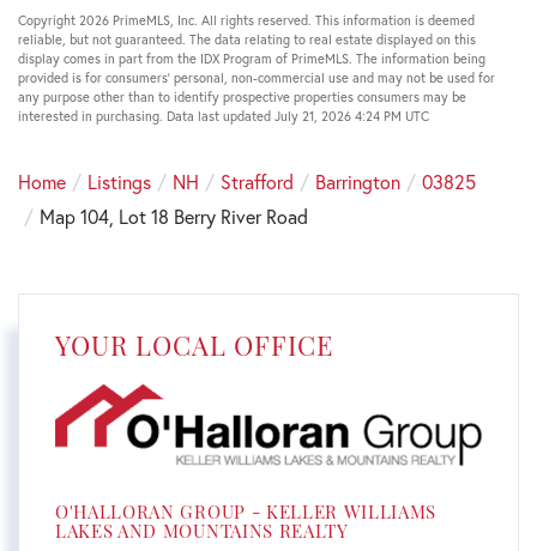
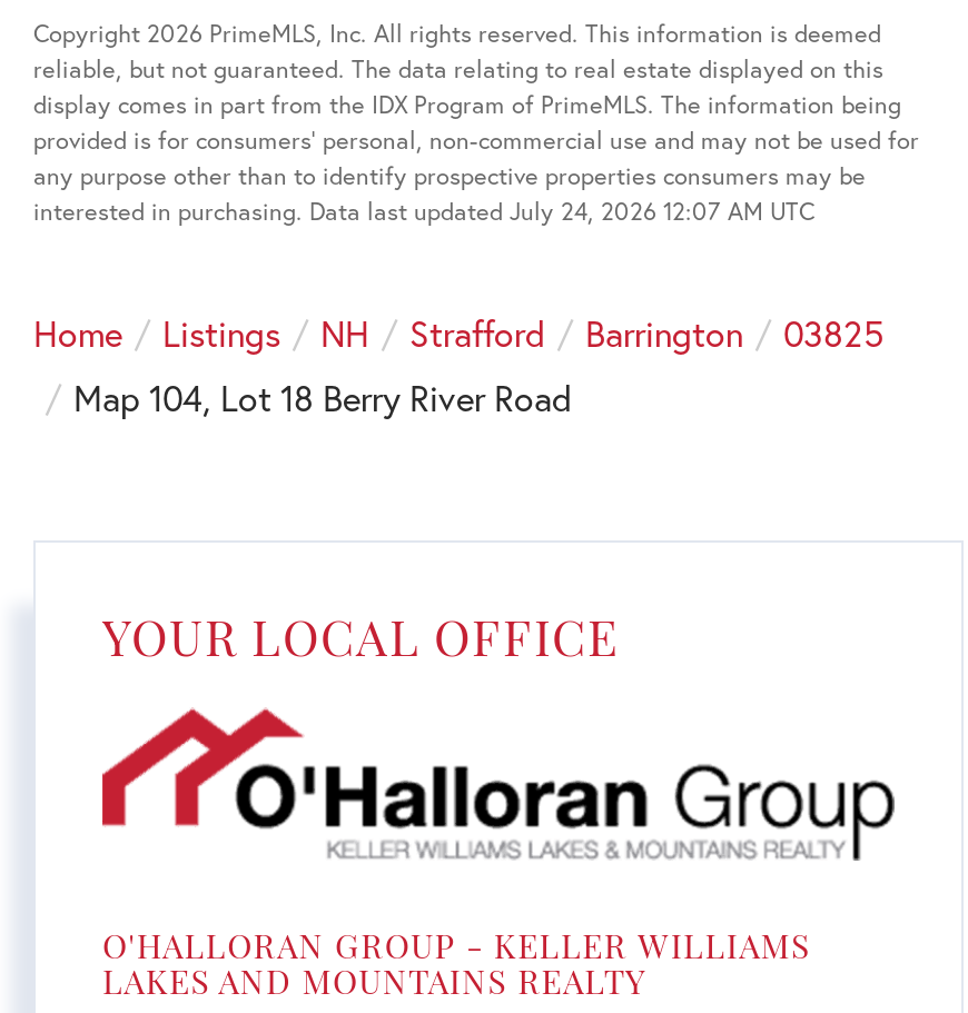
- interested in purchasing. Data last updated July 21, 2026 4:24 PM UTC
+ interested in purchasing. Data last updated July 24, 2026 12:07 AM UTC
